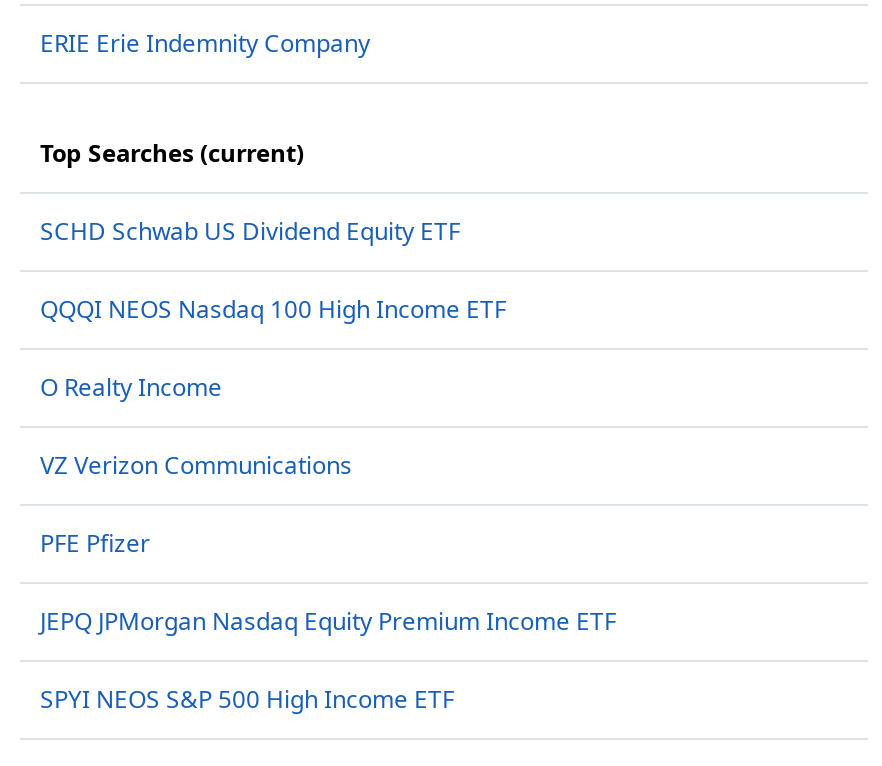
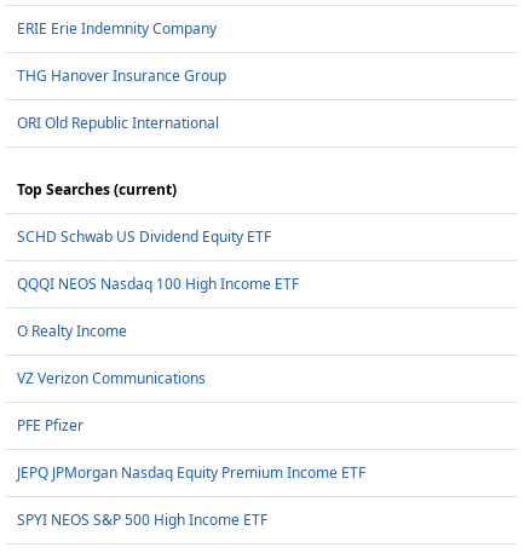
+ THG Hanover Insurance Group
+ ORI Old Republic International
